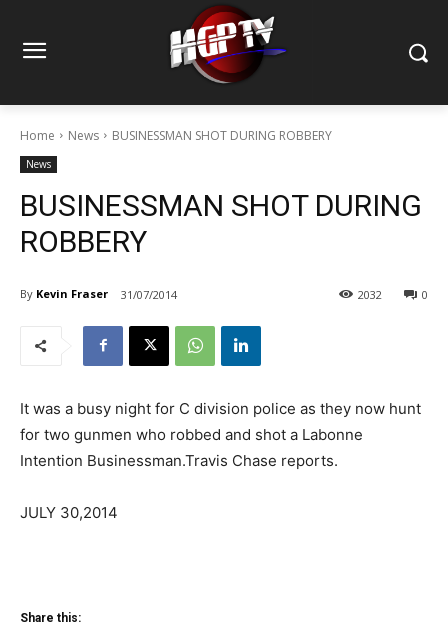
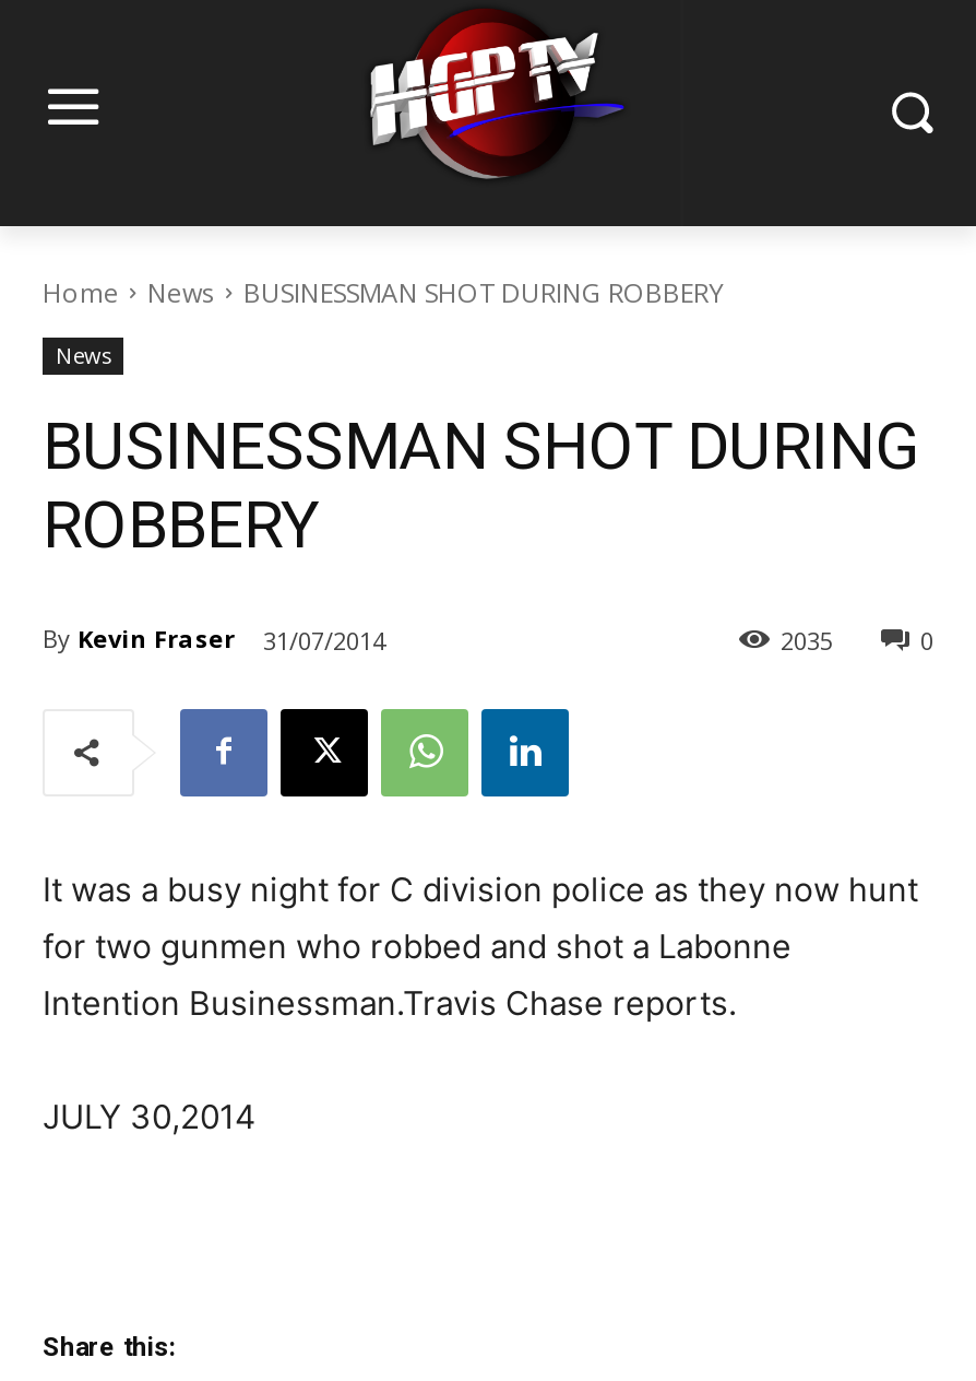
- 2032
+ 2035
